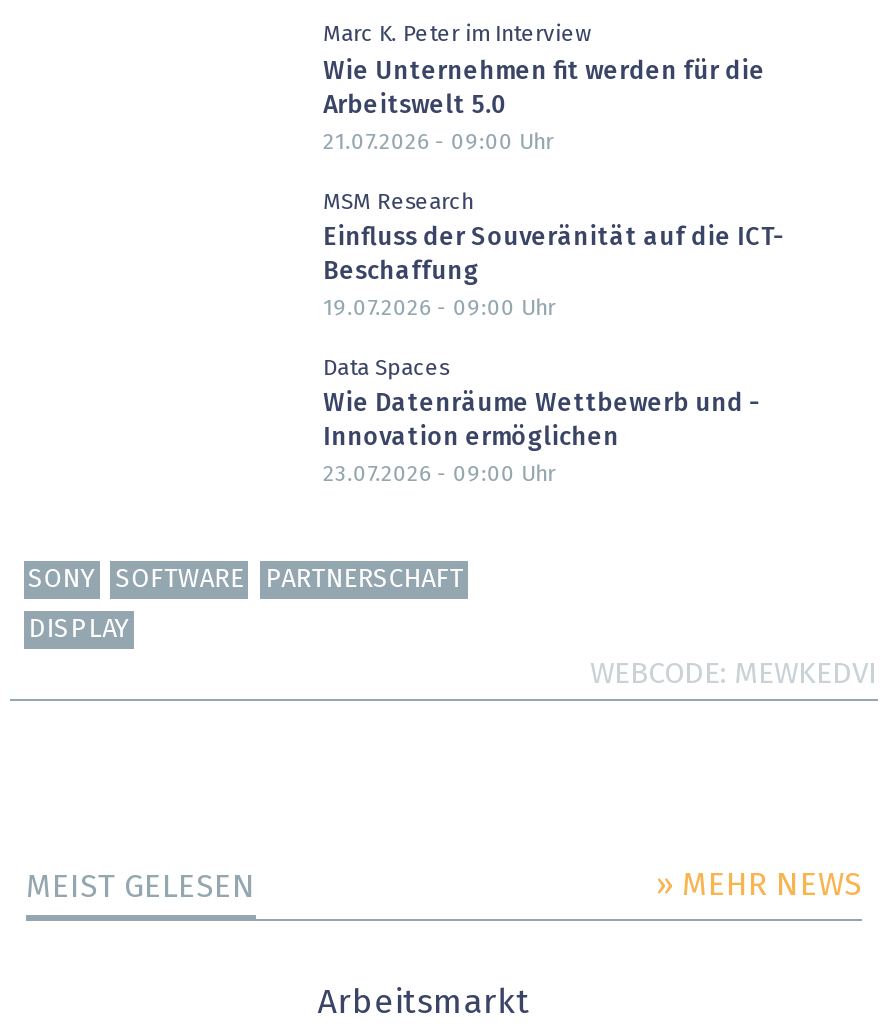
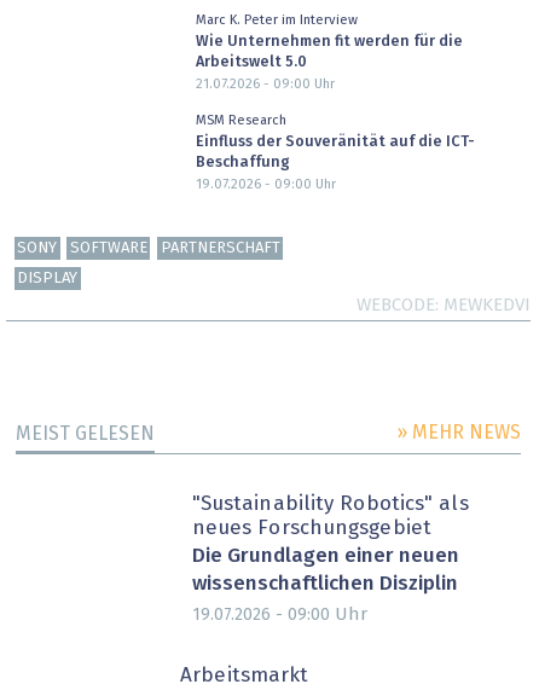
- Data Spaces
- Wie Datenräume Wettbewerb und
- Innovation ermöglichen
- 23.07.2026 - 09:00 Uhr

moved up: SONY | SOFTWARE | PARTNERSCHAFT | DISPLAY | WEBCODE MEWKEDVI | MEIST GELESEN | » MEHR NEWS

+ "Sustainability Robotics" als
+ neues Forschungsgebiet
+ Die Grundlagen einer neuen
+ wissenschaftlichen Disziplin
+ 19.07.2026 - 09:00 Uhr
